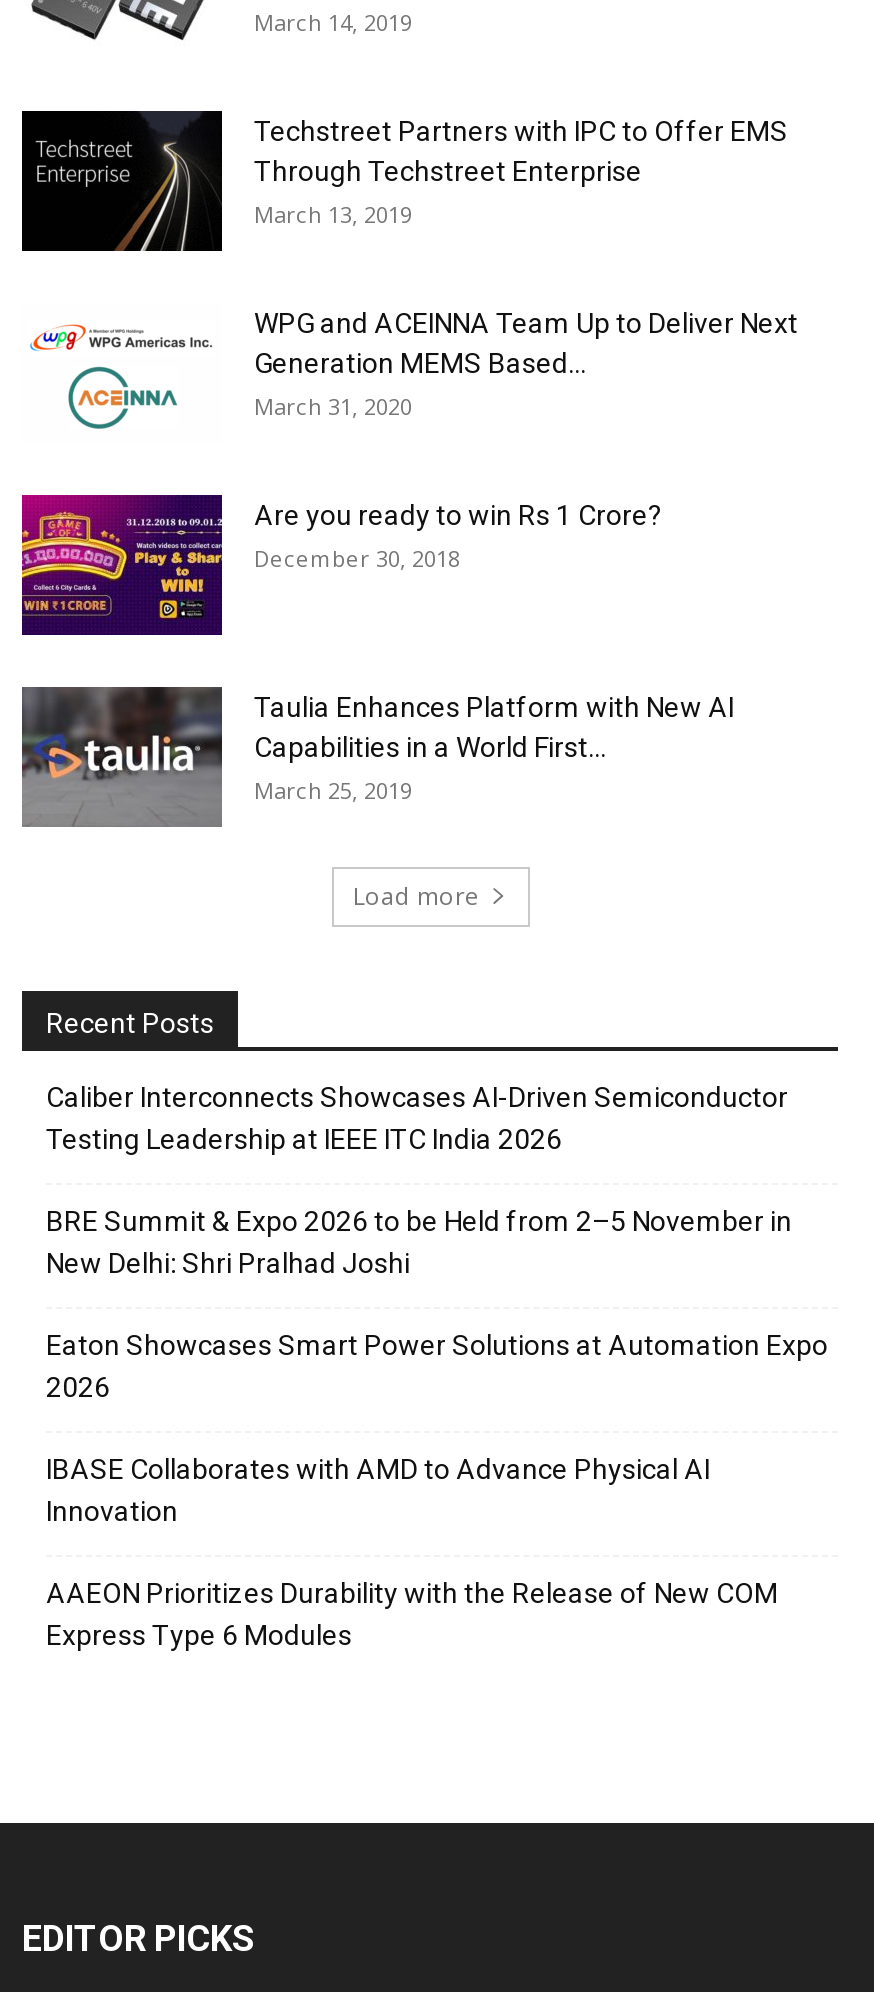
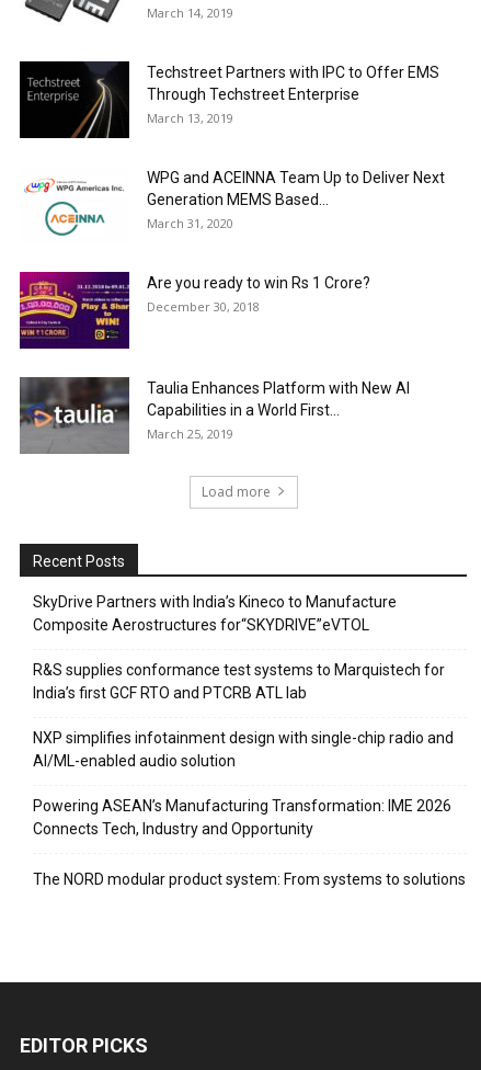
- Caliber Interconnects Showcases AI-Driven Semiconductor
- Testing Leadership at IEEE ITC India 2026
+ SkyDrive Partners with India’s Kineco to Manufacture
+ Composite Aerostructures for“SKYDRIVE”eVTOL

- BRE Summit & Expo 2026 to be Held from 2–5 November in
- New Delhi: Shri Pralhad Joshi
+ R&S supplies conformance test systems to Marquistech for
+ India’s first GCF RTO and PTCRB ATL lab

- Eaton Showcases Smart Power Solutions at Automation Expo
- 2026
+ NXP simplifies infotainment design with single-chip radio and
+ AI/ML-enabled audio solution

- IBASE Collaborates with AMD to Advance Physical AI
- Innovation
+ Powering ASEAN’s Manufacturing Transformation: IME 2026
+ Connects Tech, Industry and Opportunity

- AAEON Prioritizes Durability with the Release of New COM
- Express Type 6 Modules
+ The NORD modular product system: From systems to solutions
